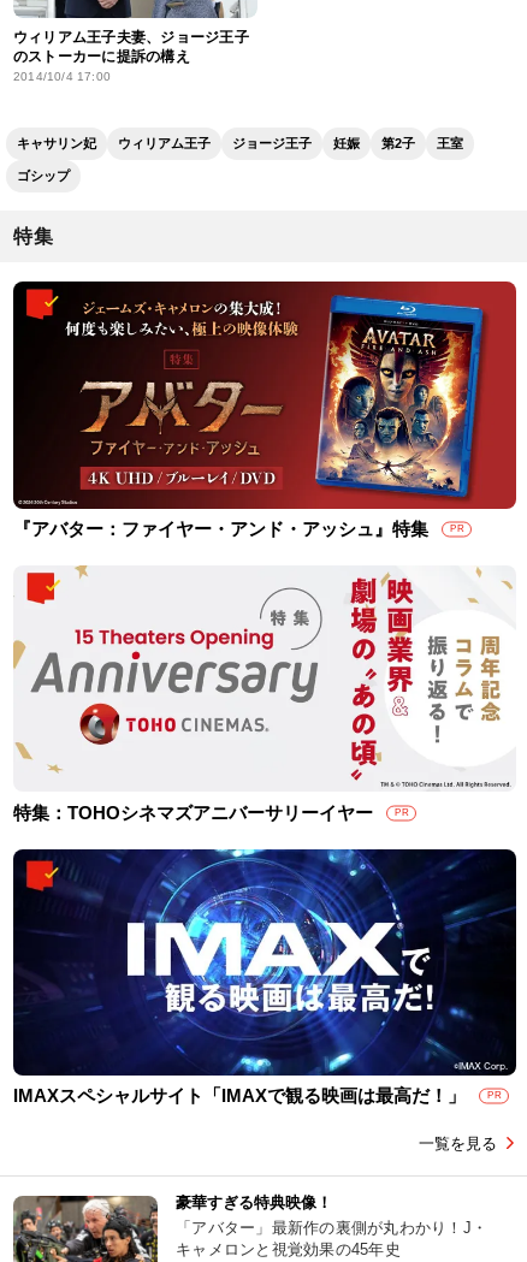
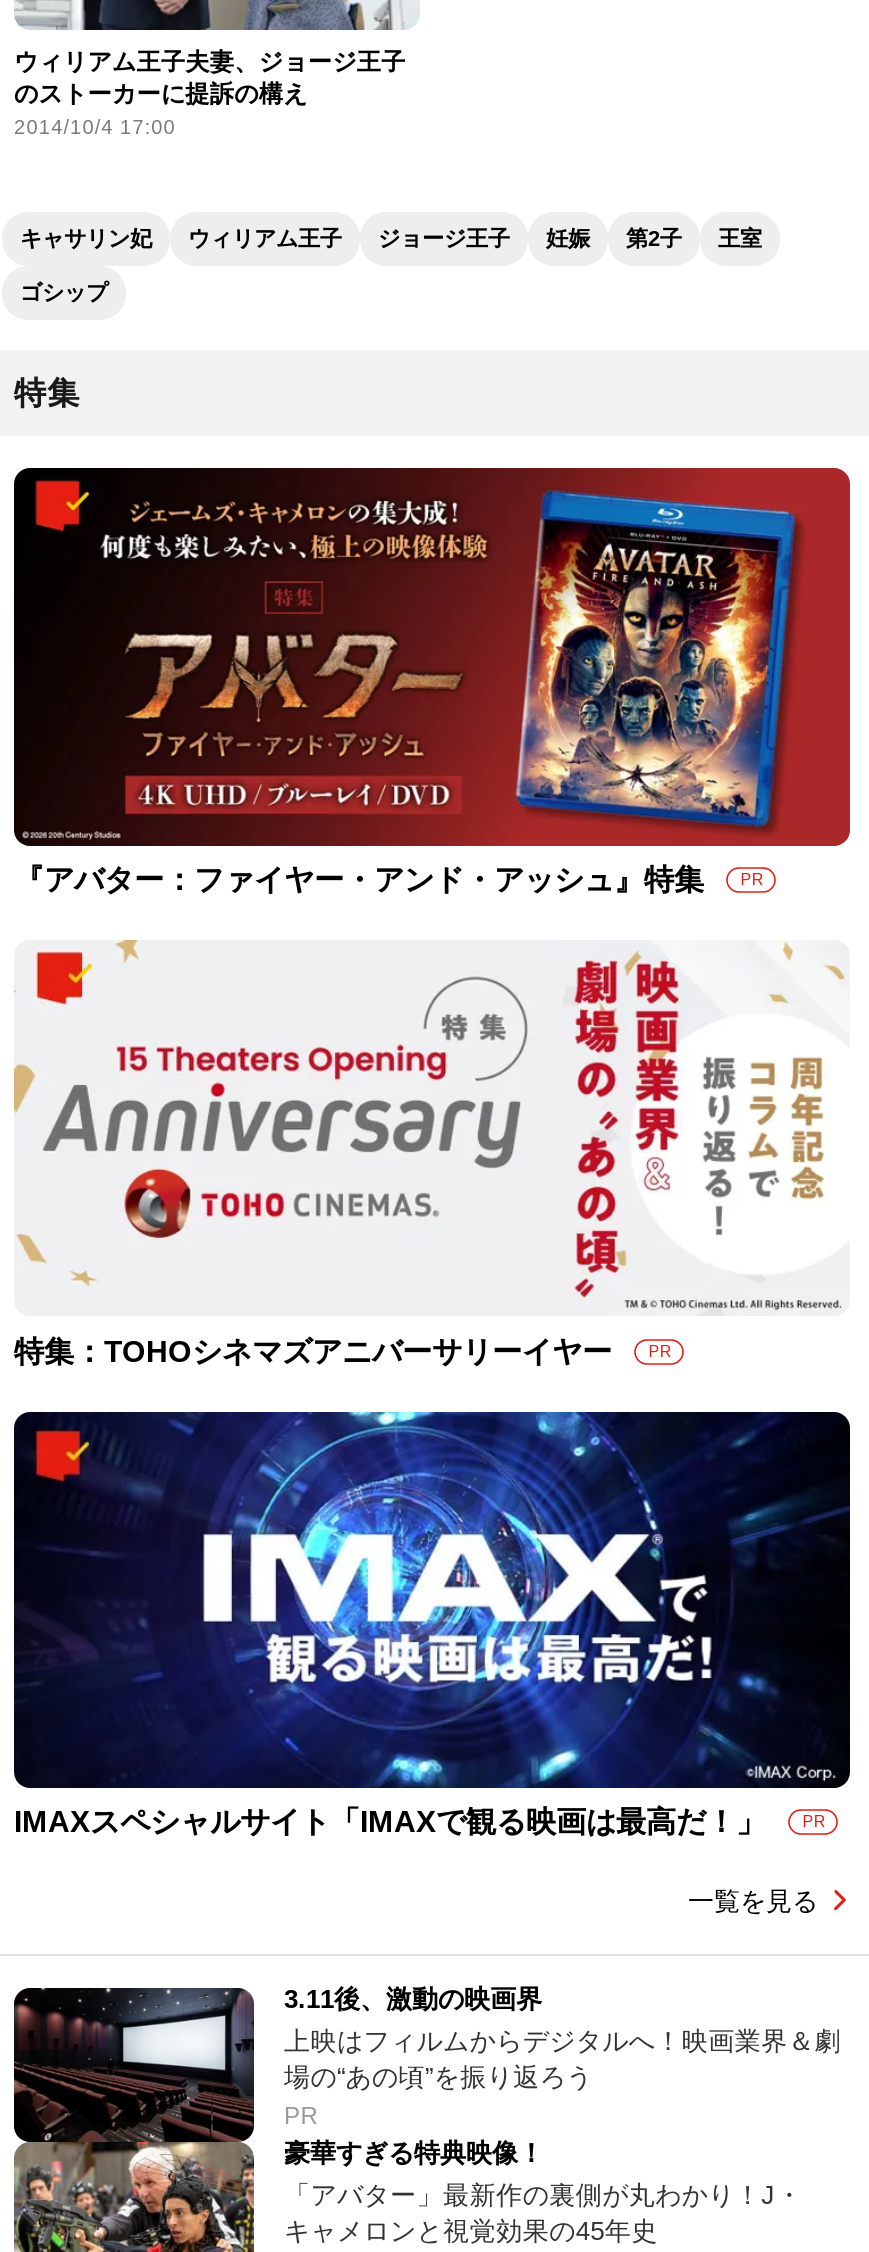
+ [image]
+ 3.11後、激動の映画界
+ 上映はフィルムからデジタルへ！映画業界＆劇
+ 場の“あの頃”を振り返ろう
+ PR
